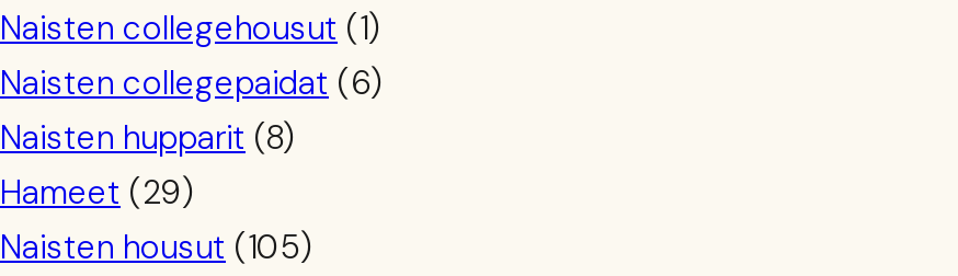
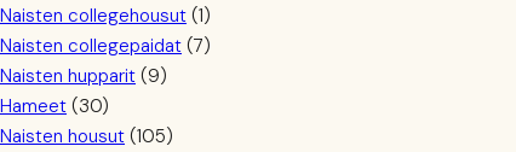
- Naisten collegepaidat (6)
+ Naisten collegepaidat (7)

- Naisten hupparit (8)
+ Naisten hupparit (9)

- Hameet (29)
+ Hameet (30)
